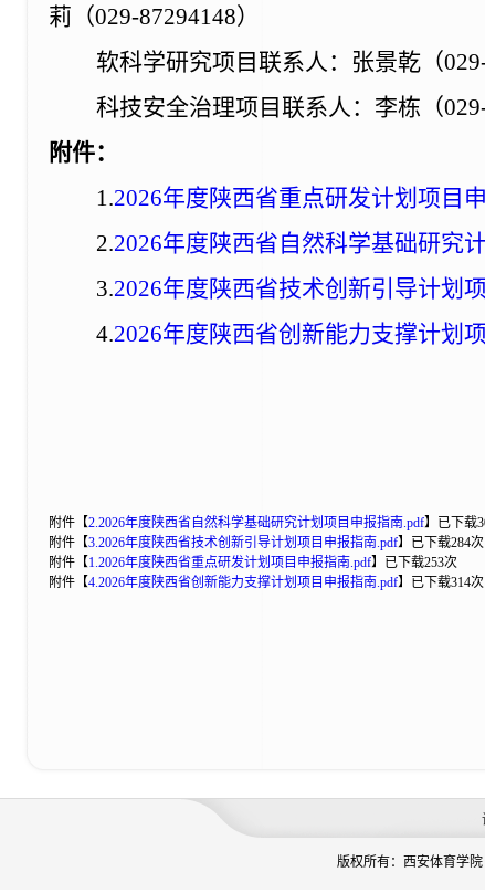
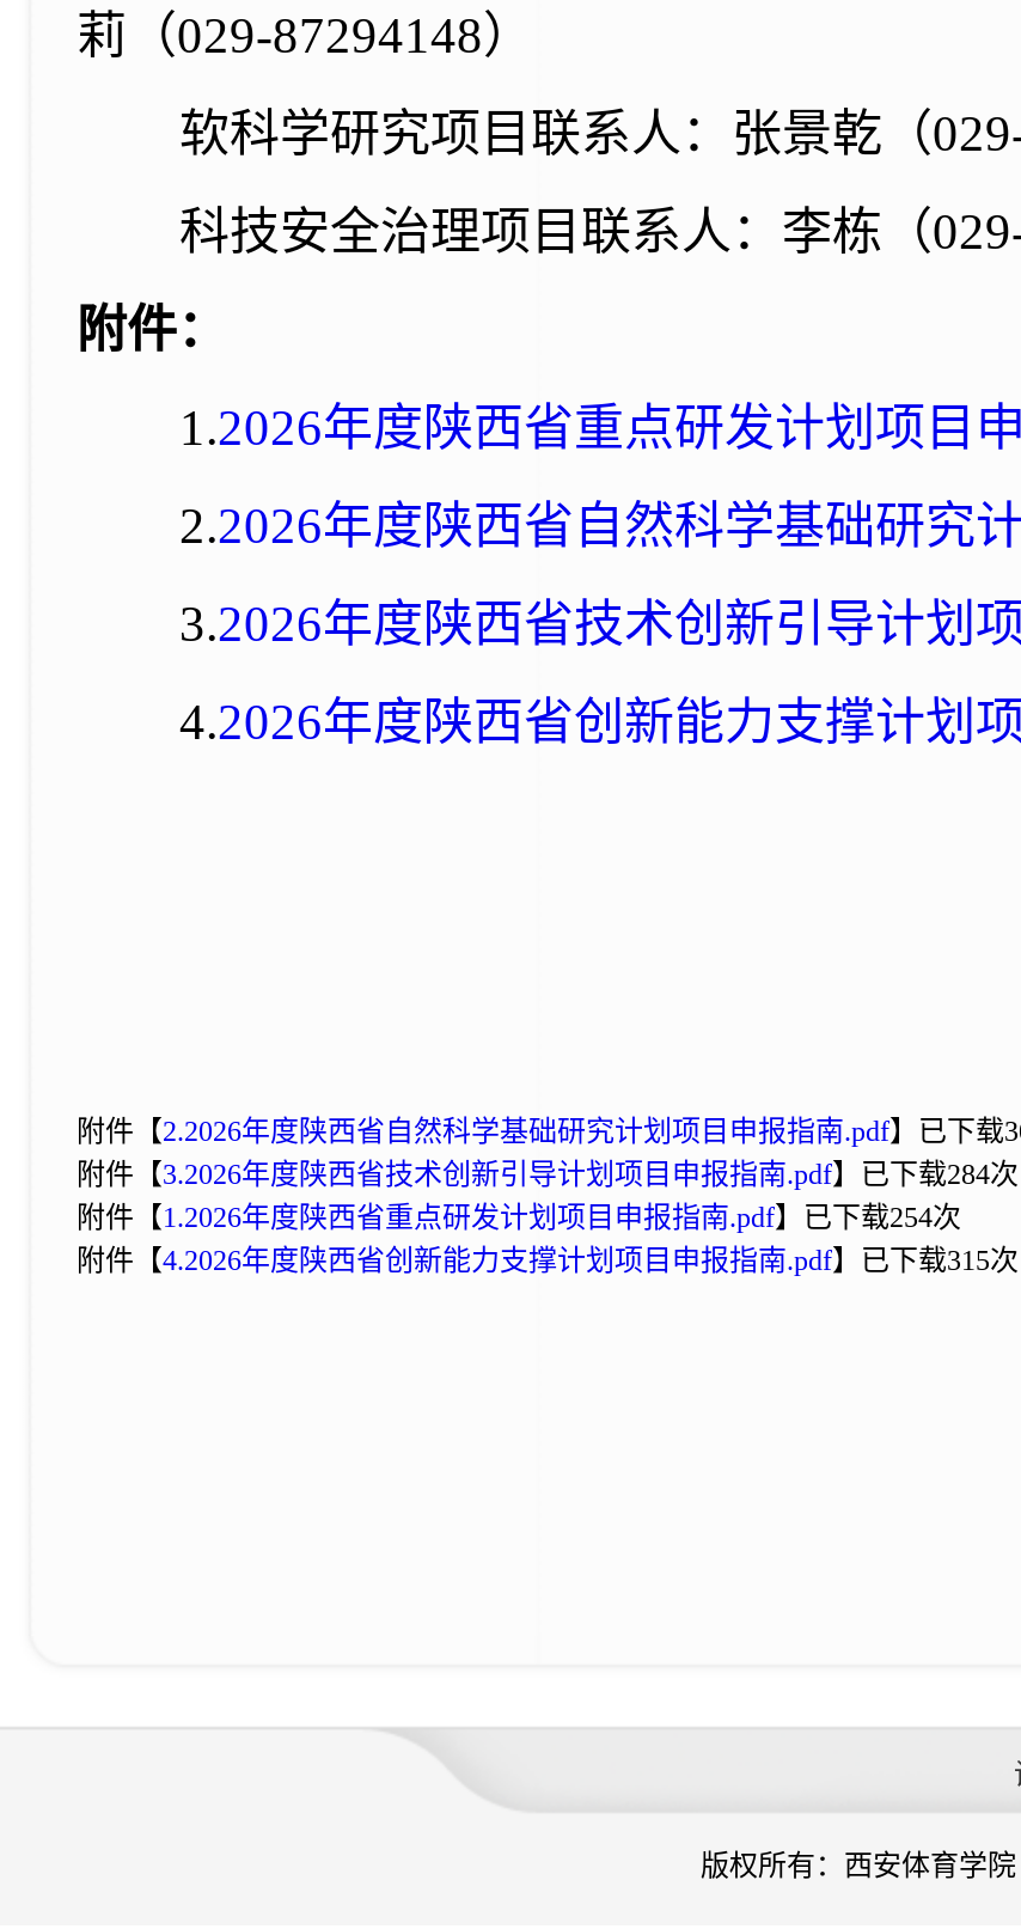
- 附件【1.2026年度陕西省重点研发计划项目申报指南.pdf】已下载253次
+ 附件【1.2026年度陕西省重点研发计划项目申报指南.pdf】已下载254次

- 附件【4.2026年度陕西省创新能力支撑计划项目申报指南.pdf】已下载314次
+ 附件【4.2026年度陕西省创新能力支撑计划项目申报指南.pdf】已下载315次
